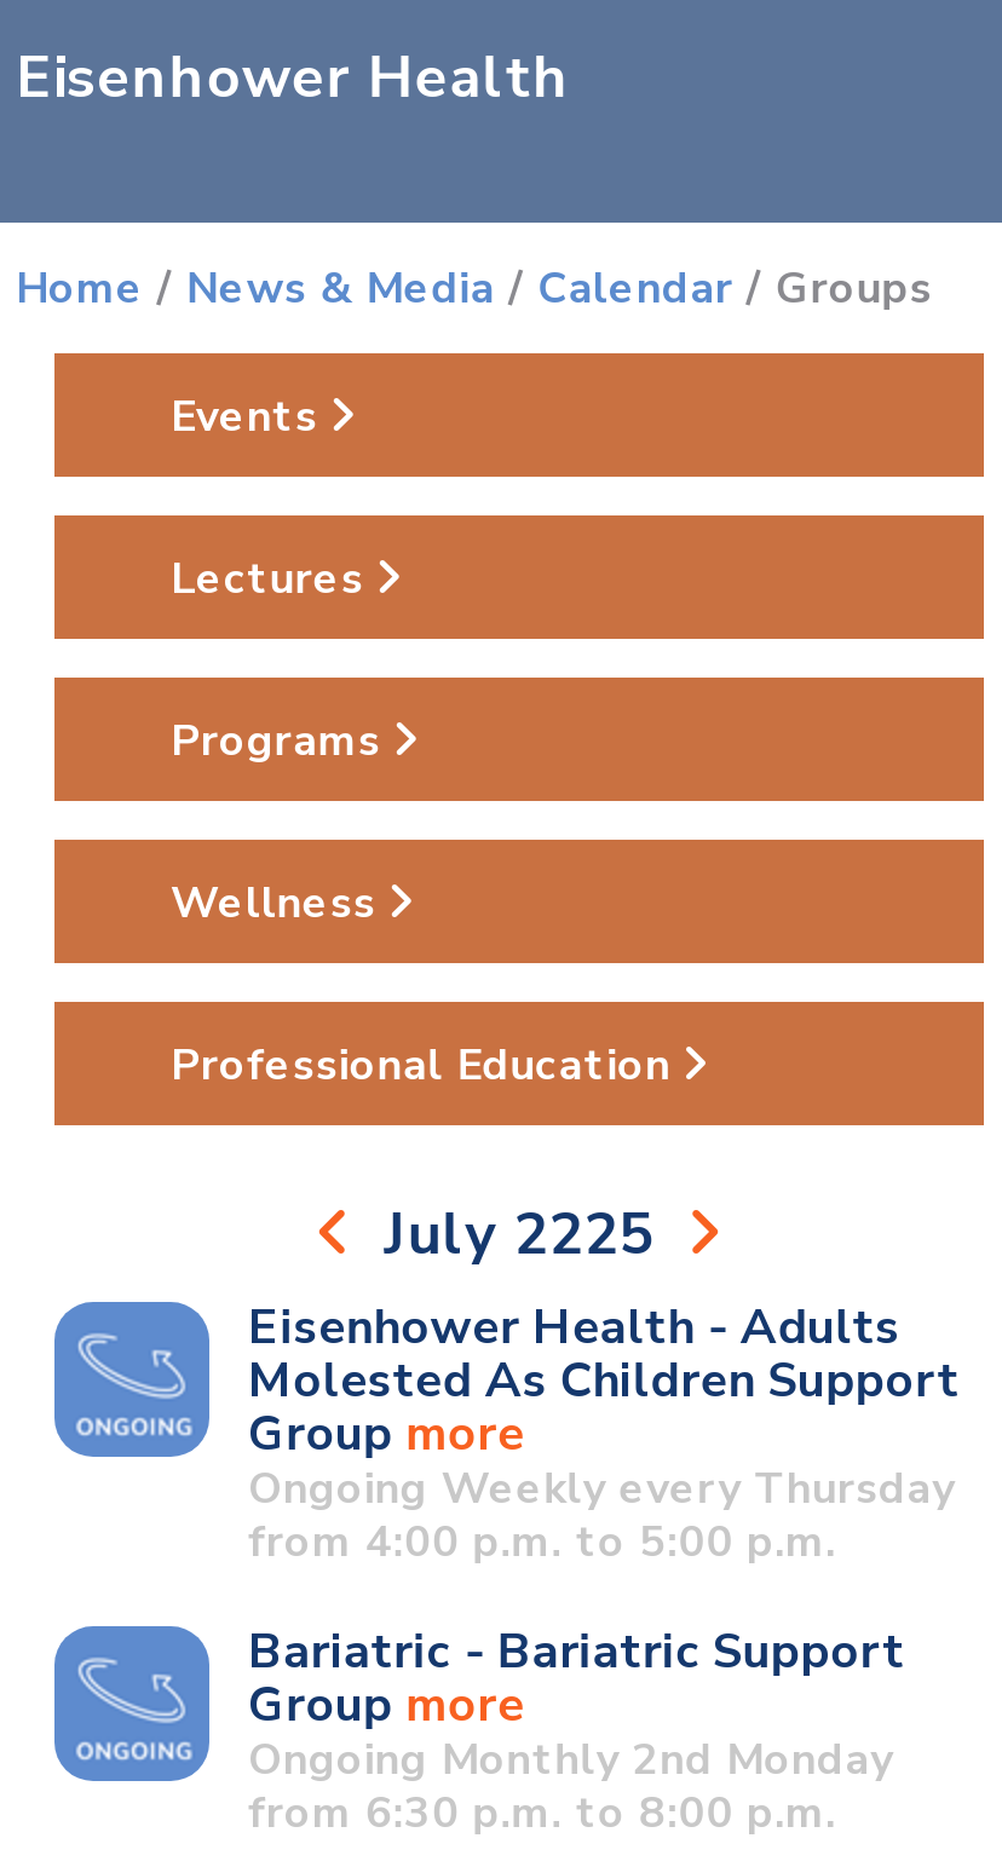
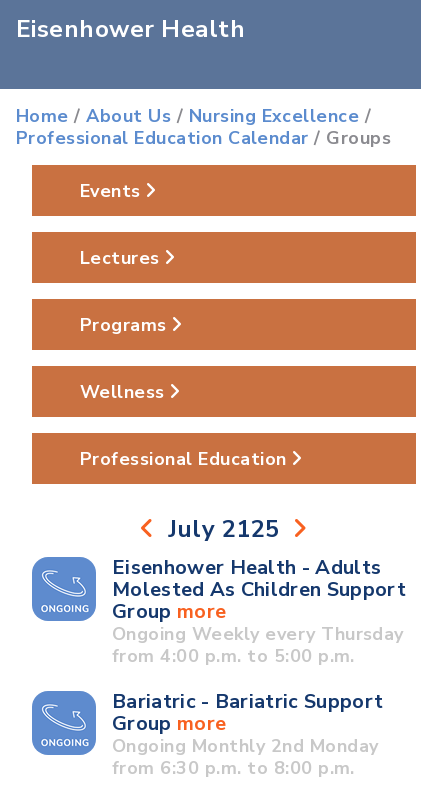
- Home / News & Media / Calendar / Groups
+ Home / About Us / Nursing Excellence /
+ Professional Education Calendar / Groups

- July 2225
+ July 2125
